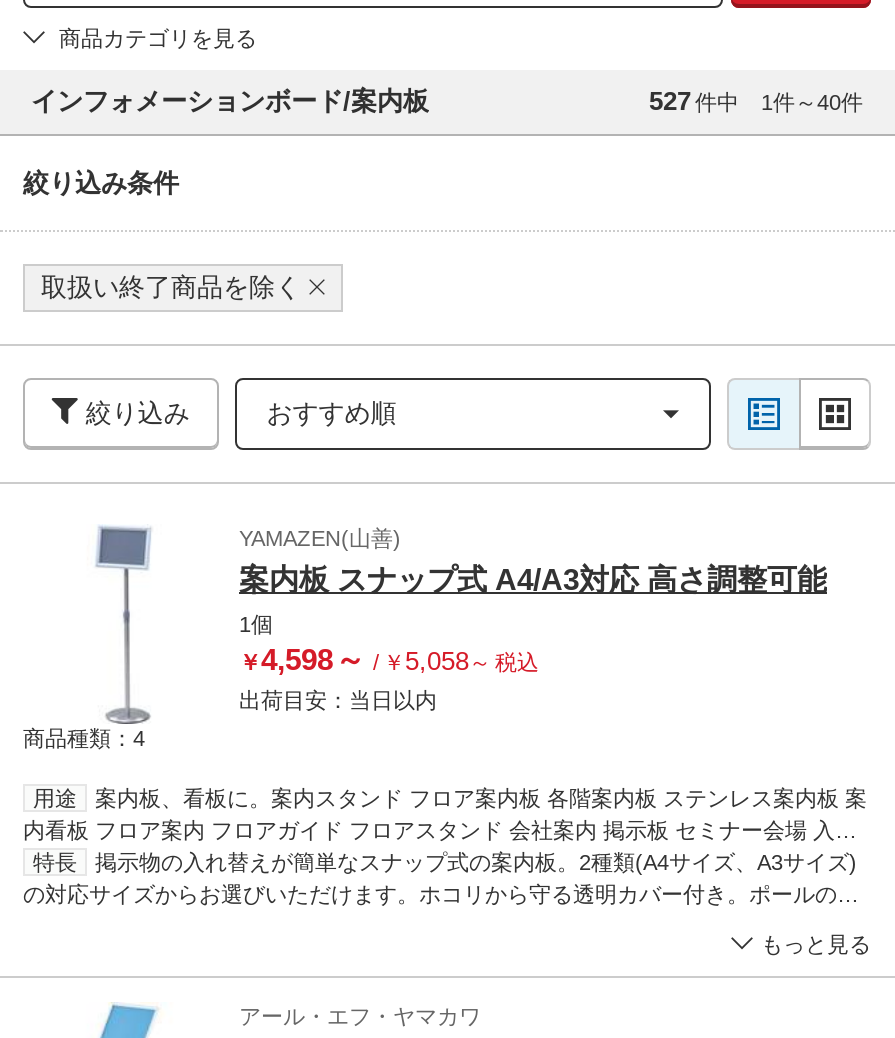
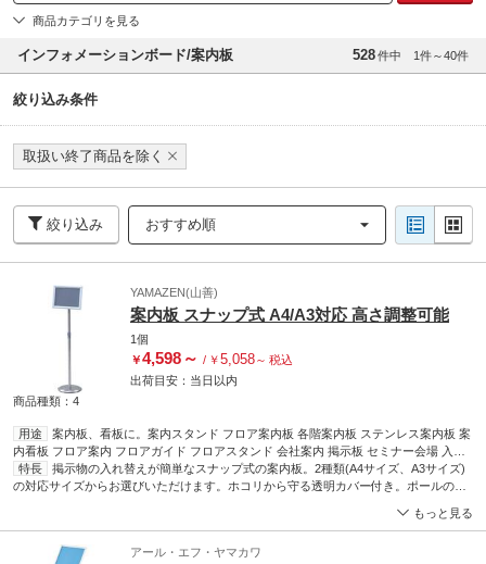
- 527 件中 1件～40件
+ 528 件中 1件～40件
